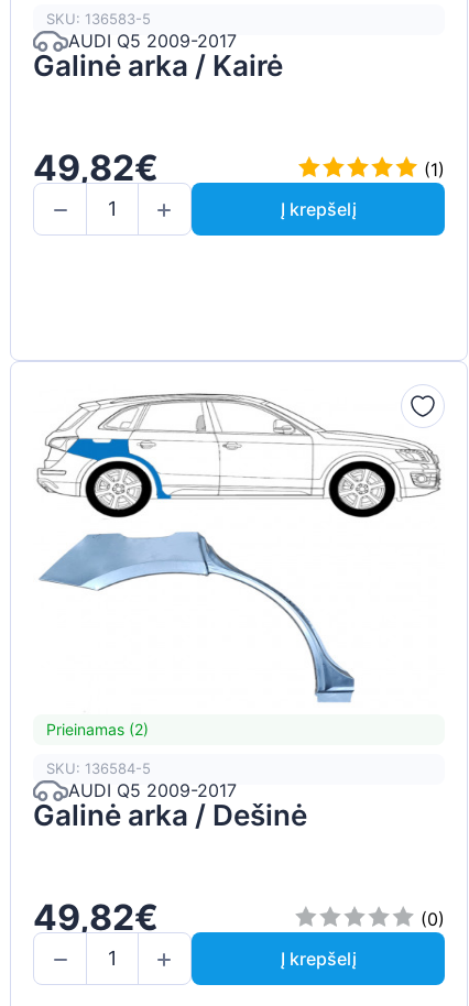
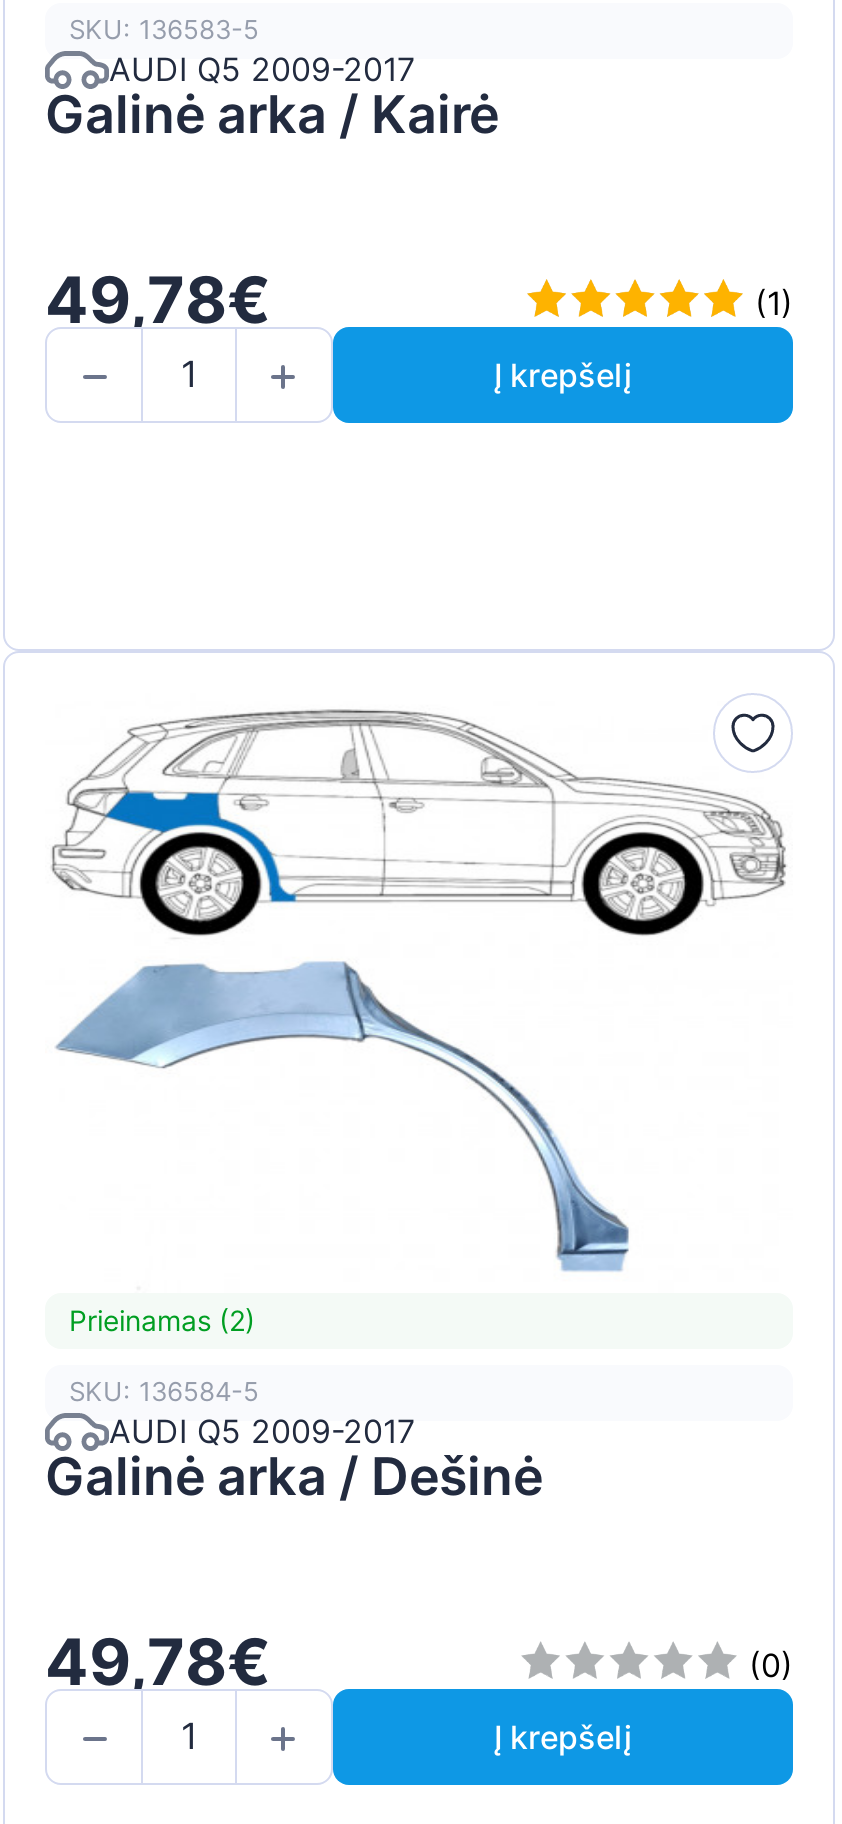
- 49,82€
+ 49,78€

- 49,82€
+ 49,78€
